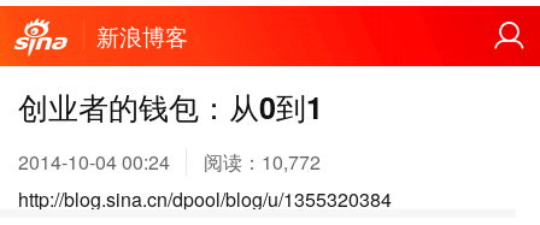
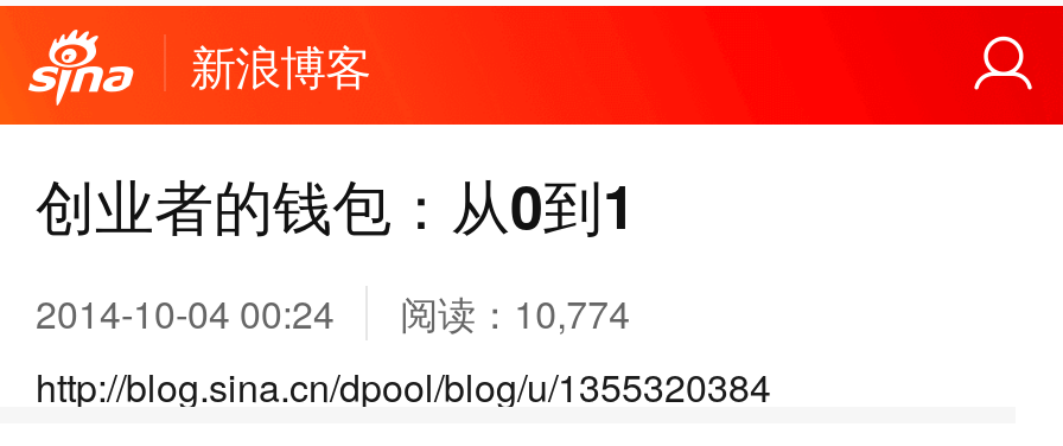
- 2014-10-04 00:24 阅读：10,772
+ 2014-10-04 00:24 阅读：10,774
